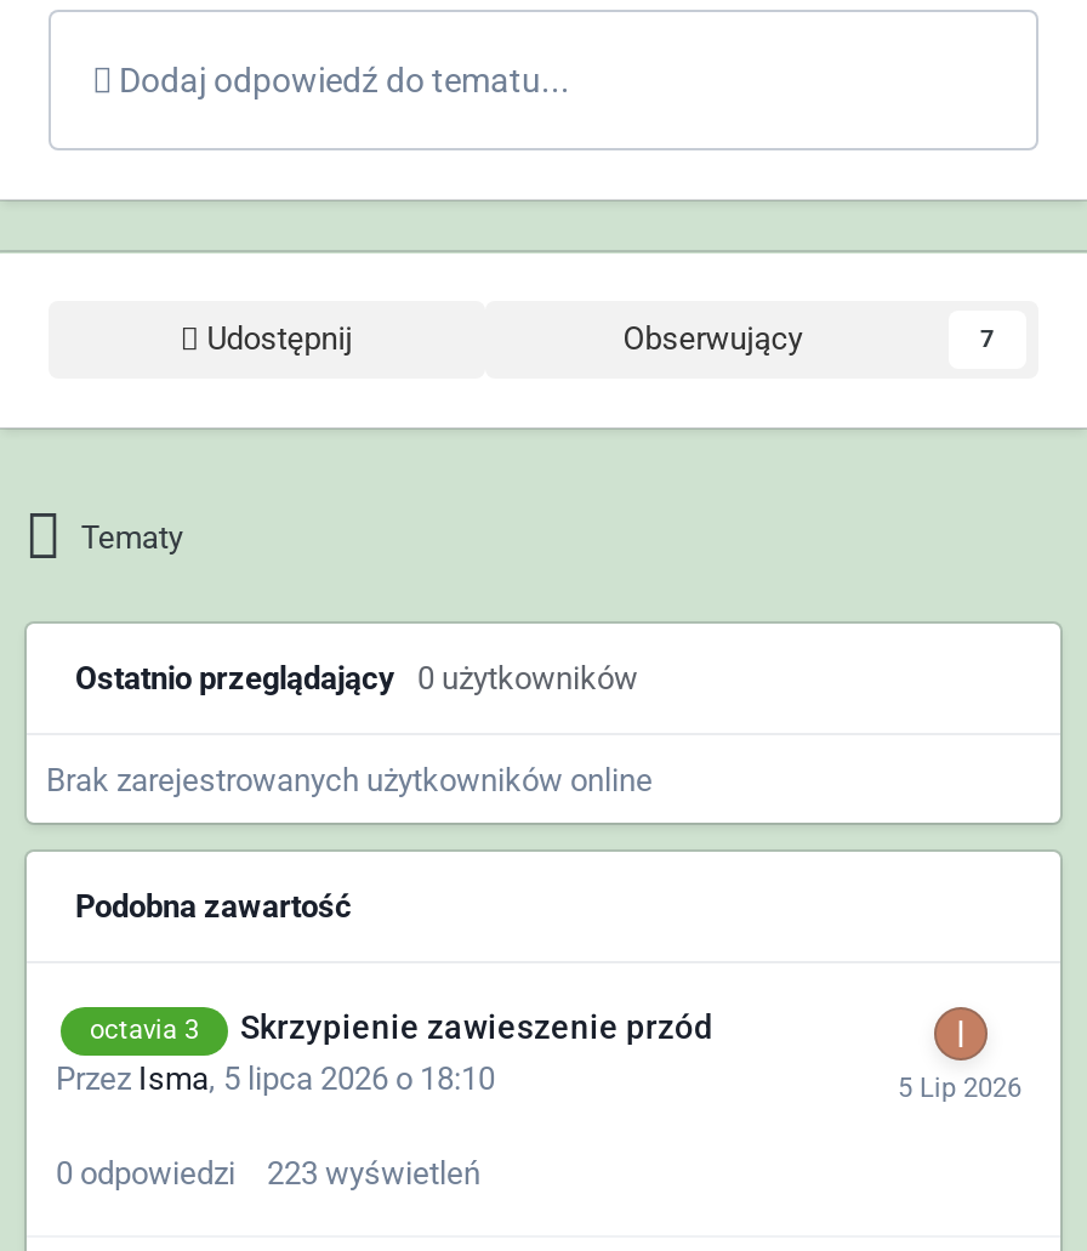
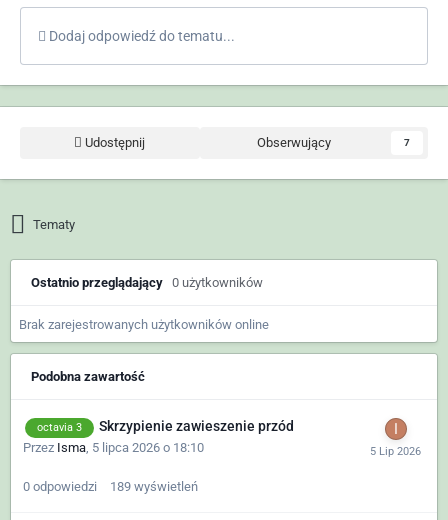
- 0 odpowiedzi 223 wyświetleń
+ 0 odpowiedzi 189 wyświetleń
